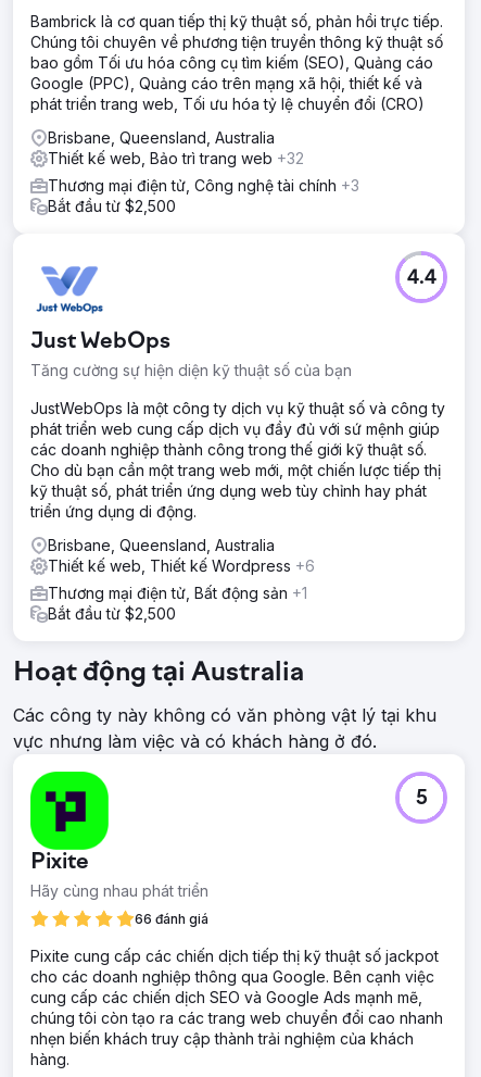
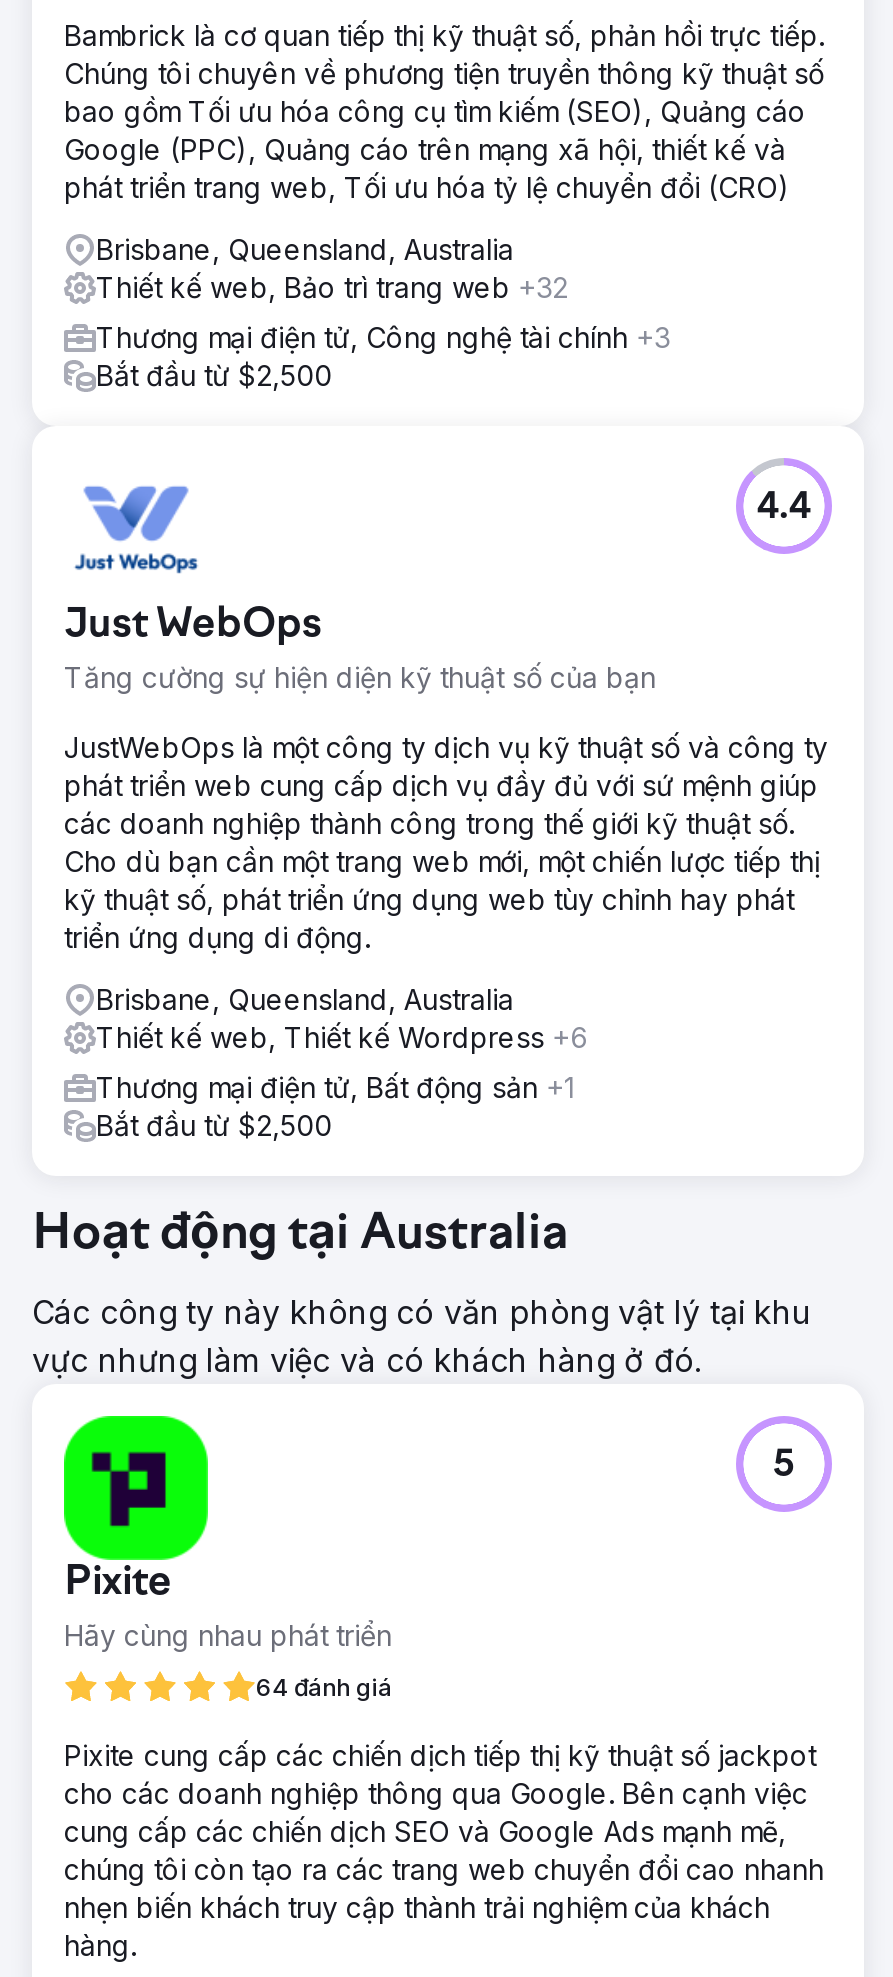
- 66 đánh giá
+ 64 đánh giá
